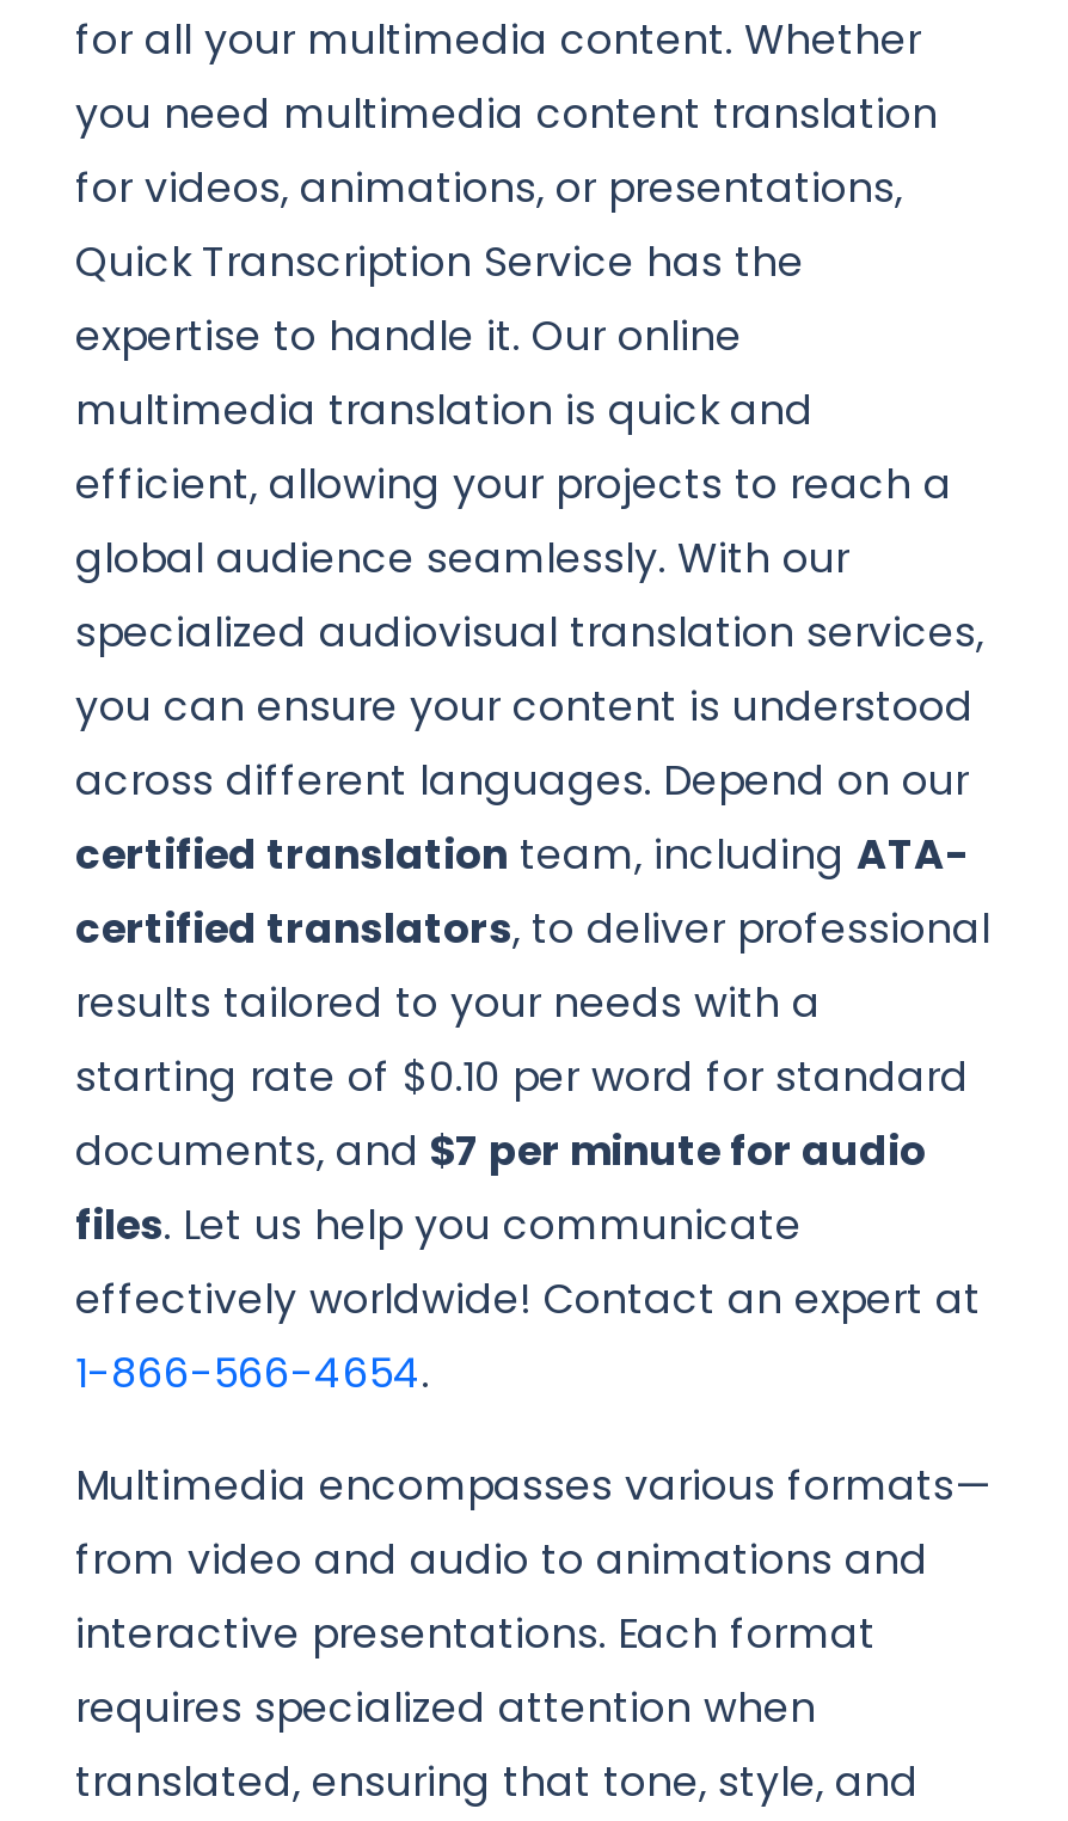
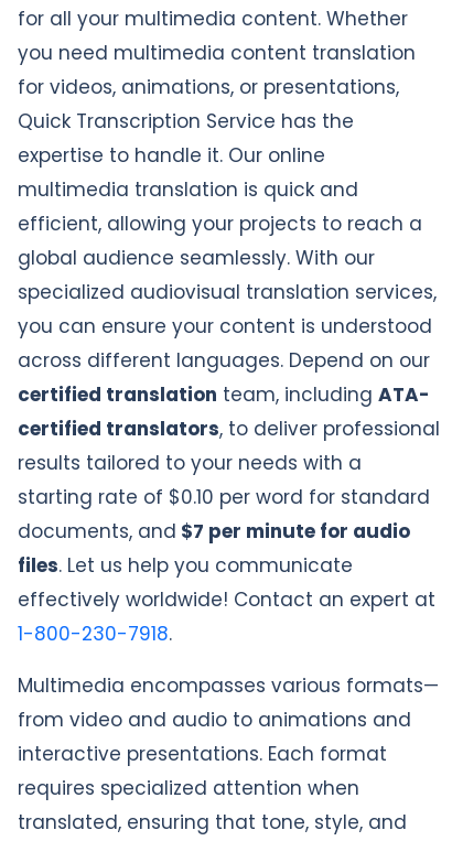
- 1-866-566-4654.
+ 1-800-230-7918.
